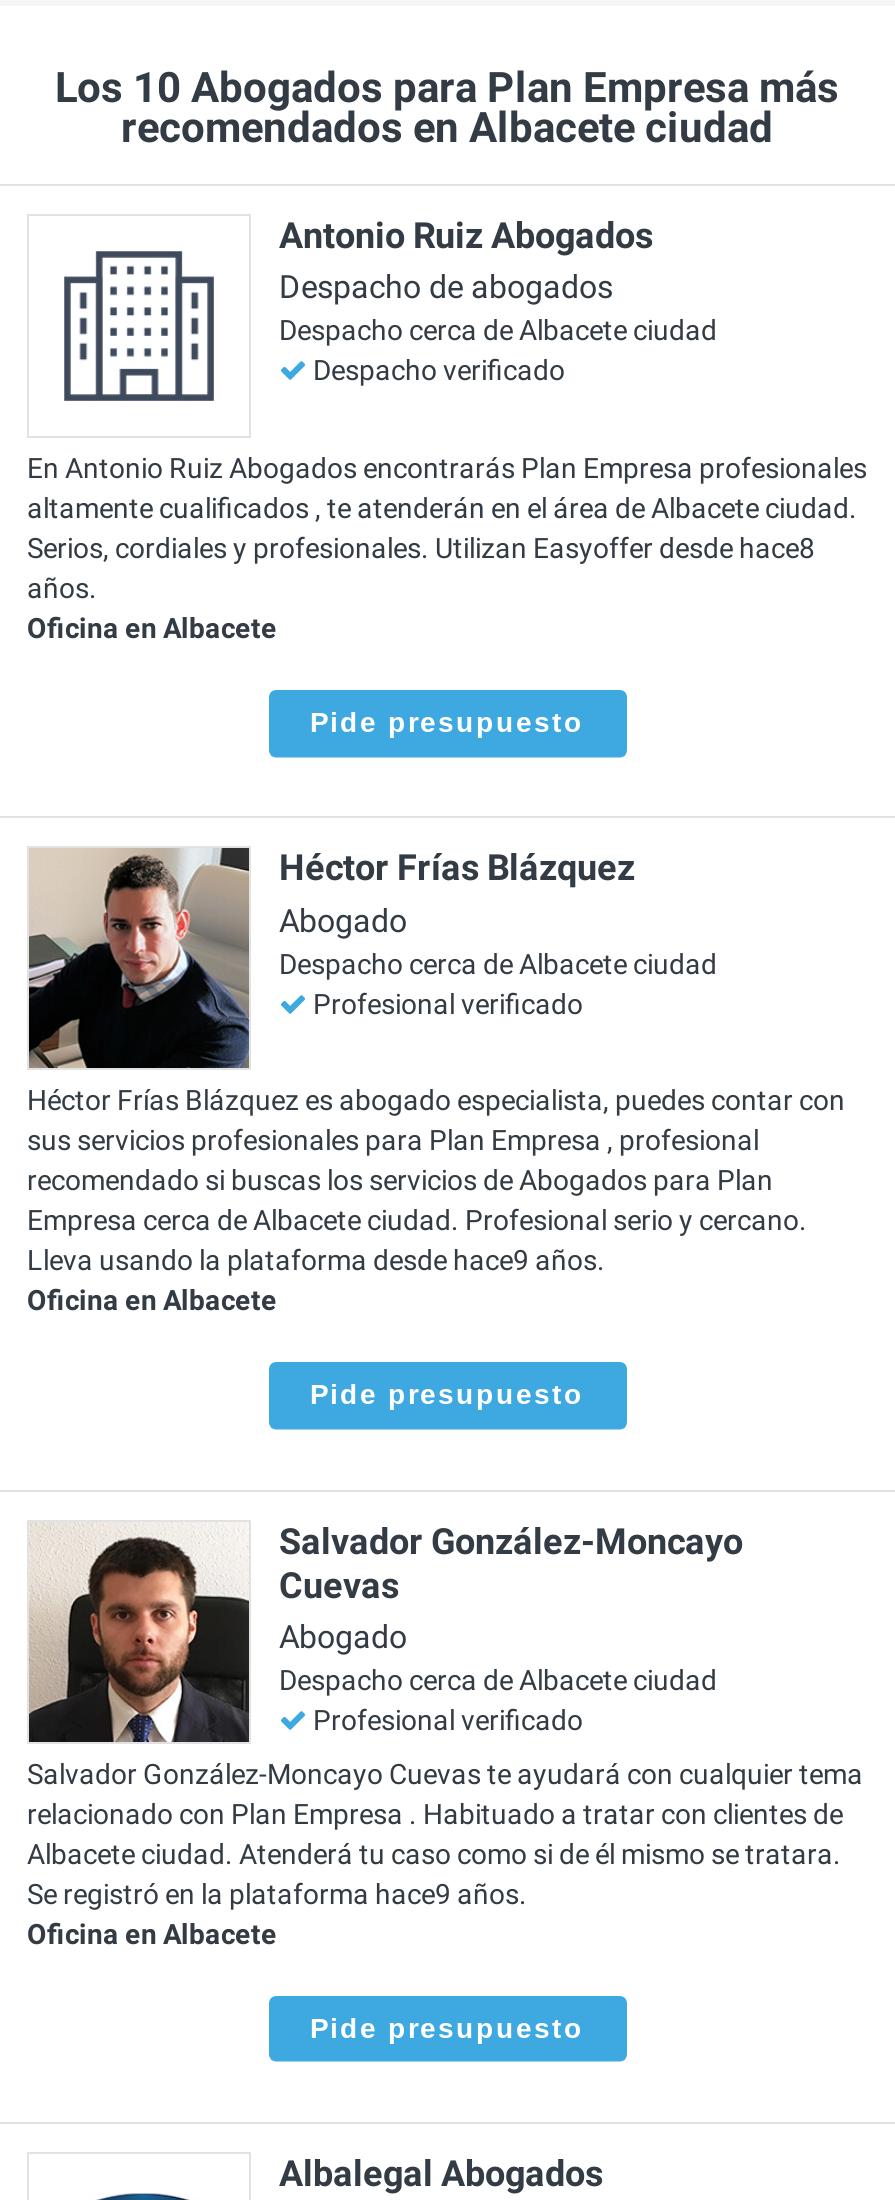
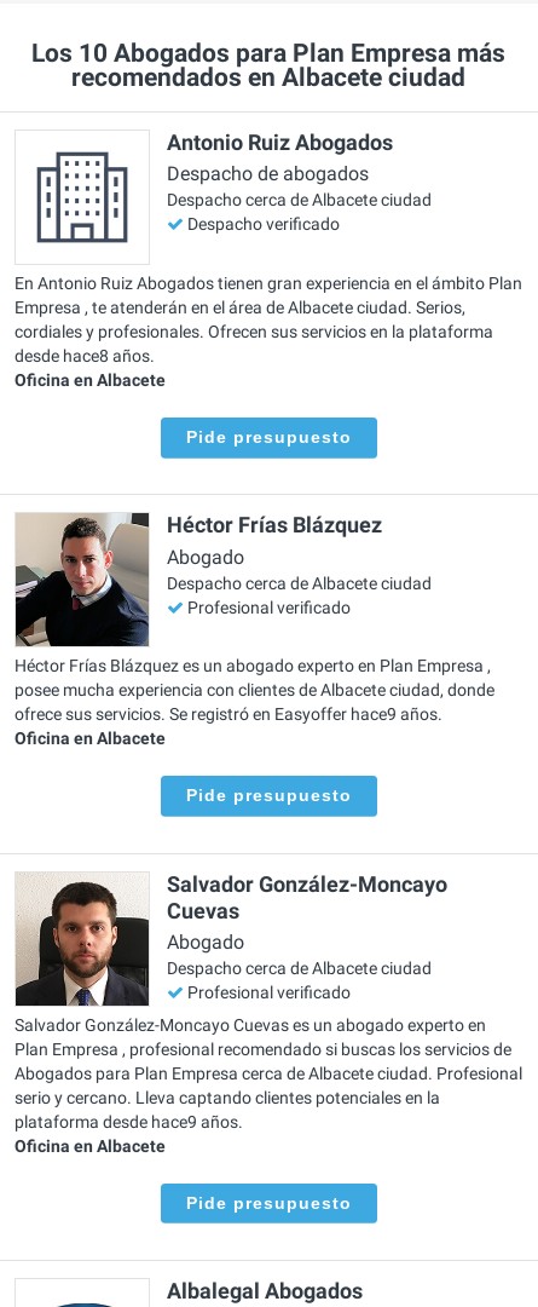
- En Antonio Ruiz Abogados encontrarás Plan Empresa profesionales
- altamente cualificados , te atenderán en el área de Albacete ciudad.
- Serios, cordiales y profesionales. Utilizan Easyoffer desde hace8
- años.
+ En Antonio Ruiz Abogados tienen gran experiencia en el ámbito Plan
+ Empresa , te atenderán en el área de Albacete ciudad. Serios,
+ cordiales y profesionales. Ofrecen sus servicios en la plataforma
+ desde hace8 años.

- Héctor Frías Blázquez es abogado especialista, puedes contar con
- sus servicios profesionales para Plan Empresa , profesional
- recomendado si buscas los servicios de Abogados para Plan
- Empresa cerca de Albacete ciudad. Profesional serio y cercano.
- Lleva usando la plataforma desde hace9 años.
+ Héctor Frías Blázquez es un abogado experto en Plan Empresa ,
+ posee mucha experiencia con clientes de Albacete ciudad, donde
+ ofrece sus servicios. Se registró en Easyoffer hace9 años.

moved up: [image] | Oficina en Albacete | Pide presupuesto | Salvador González-Moncayo | Cuevas | Abogado | Despacho cerca de Albacete ciudad | Profesional verificado

- Salvador González-Moncayo Cuevas te ayudará con cualquier tema
- relacionado con Plan Empresa . Habituado a tratar con clientes de
- Albacete ciudad. Atenderá tu caso como si de él mismo se tratara.
- Se registró en la plataforma hace9 años.
+ Salvador González-Moncayo Cuevas es un abogado experto en
+ Plan Empresa , profesional recomendado si buscas los servicios de
+ Abogados para Plan Empresa cerca de Albacete ciudad. Profesional
+ serio y cercano. Lleva captando clientes potenciales en la
+ plataforma desde hace9 años.
